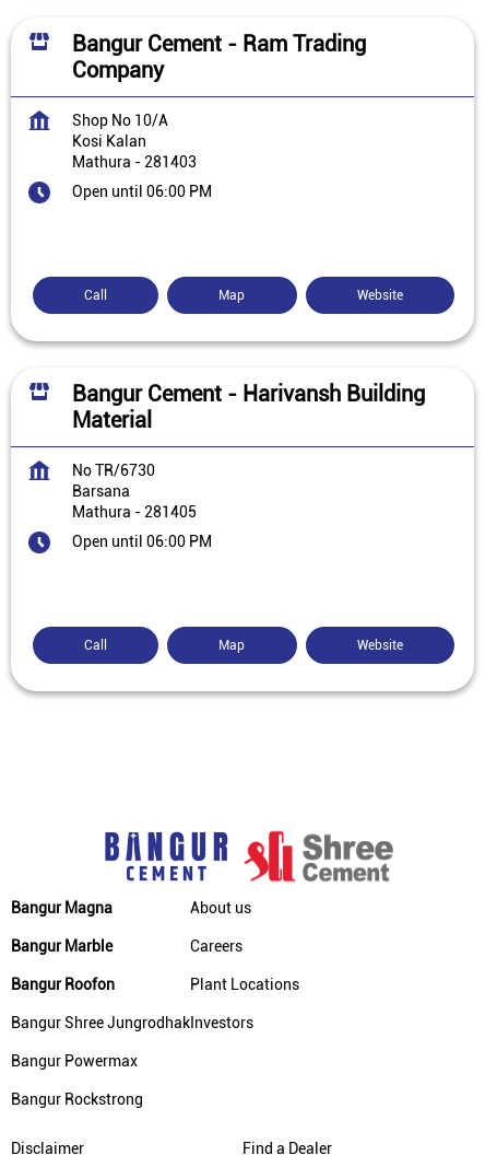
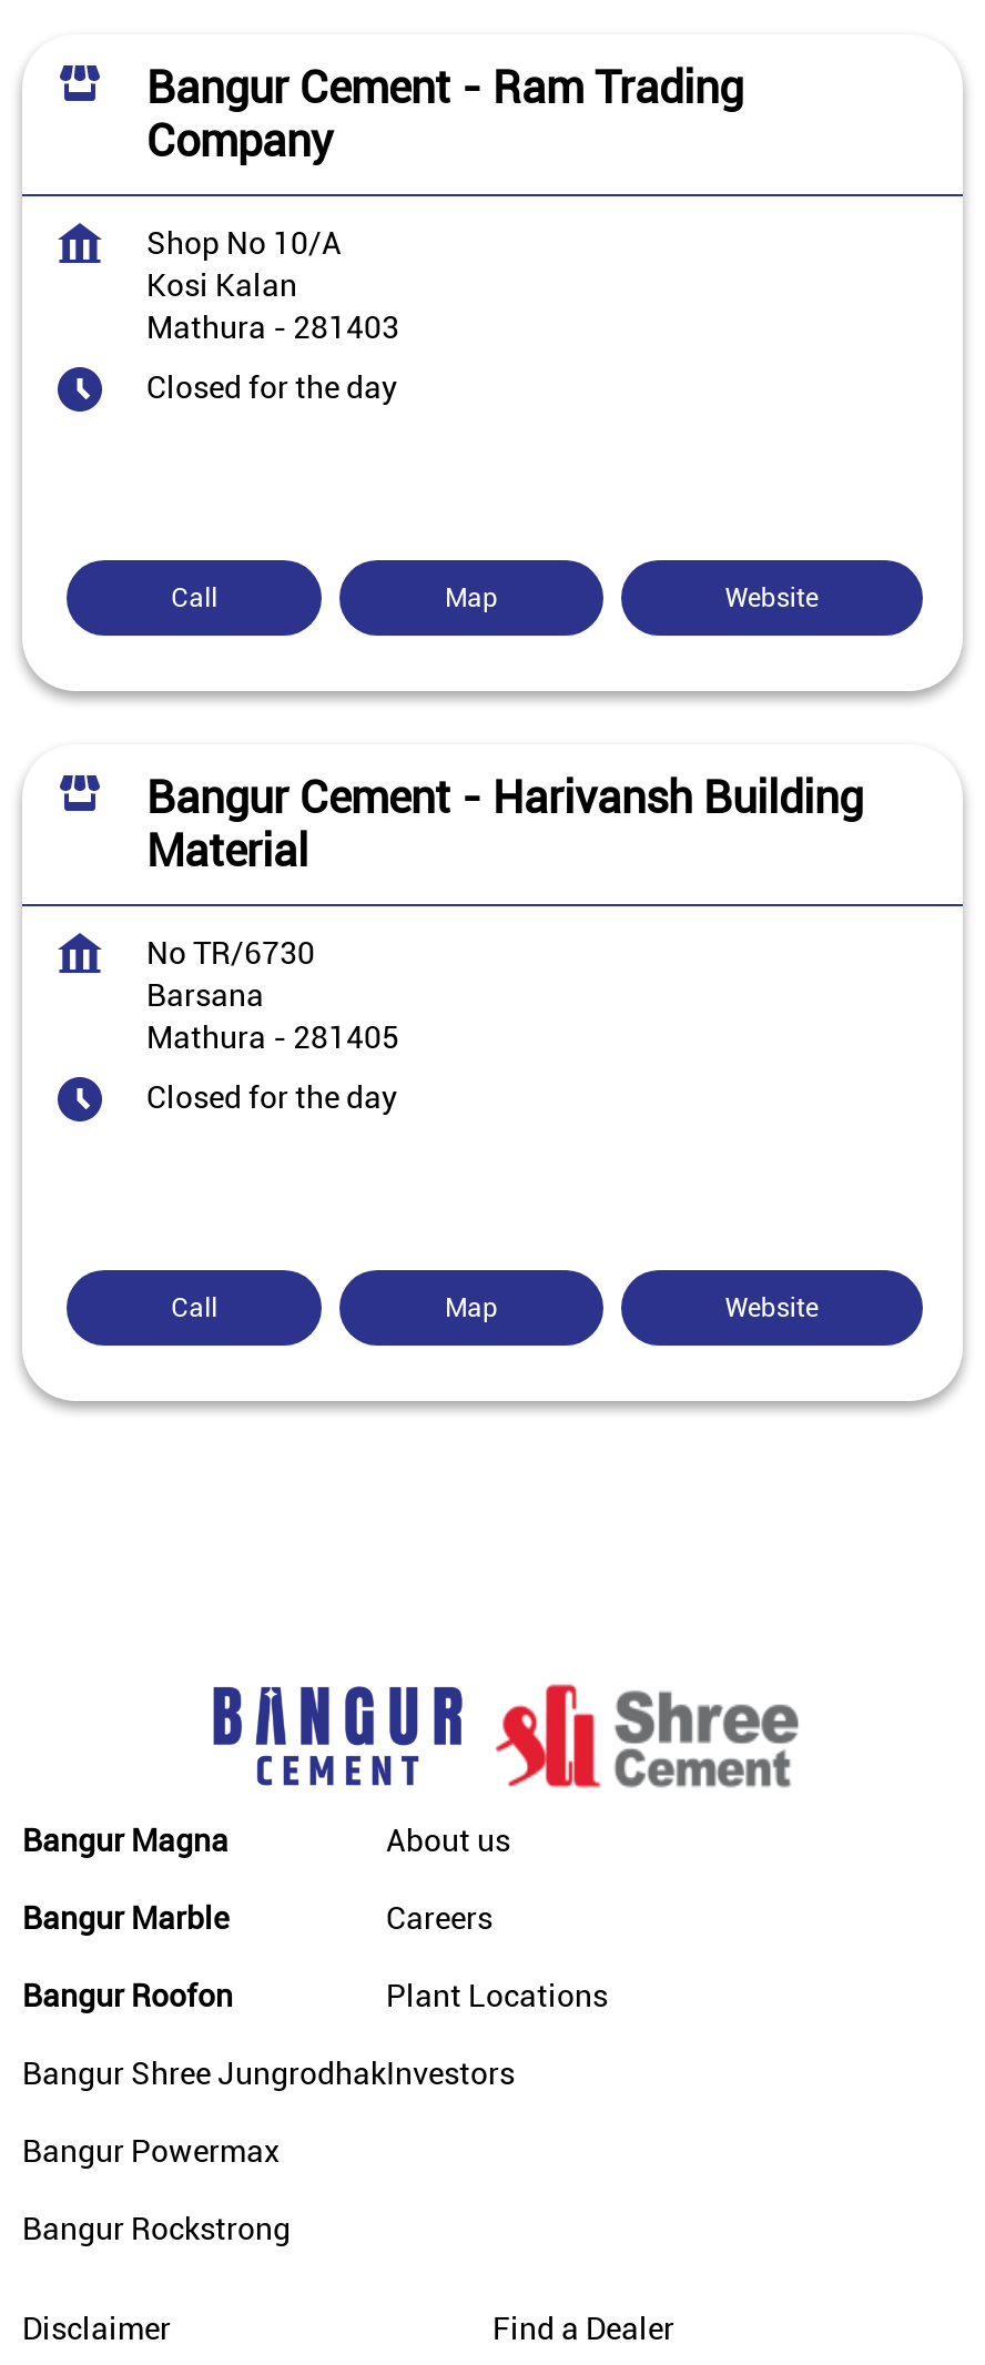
- Open until 06:00 PM
+ Closed for the day

- Open until 06:00 PM
+ Closed for the day
